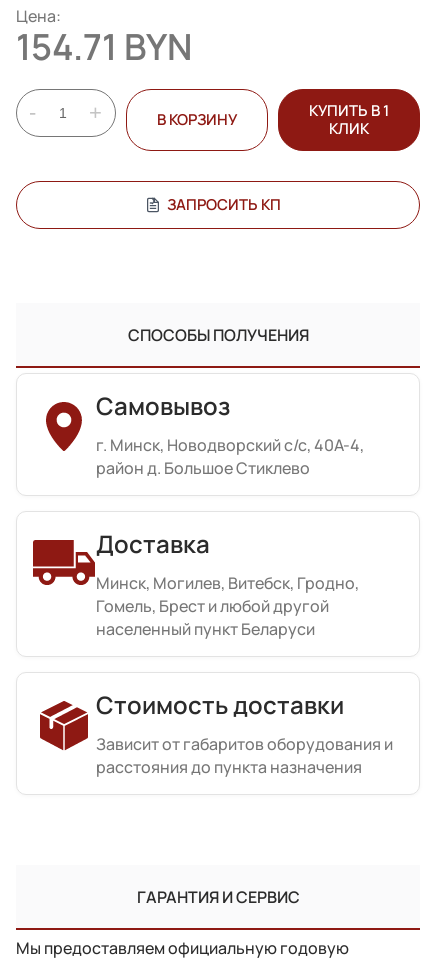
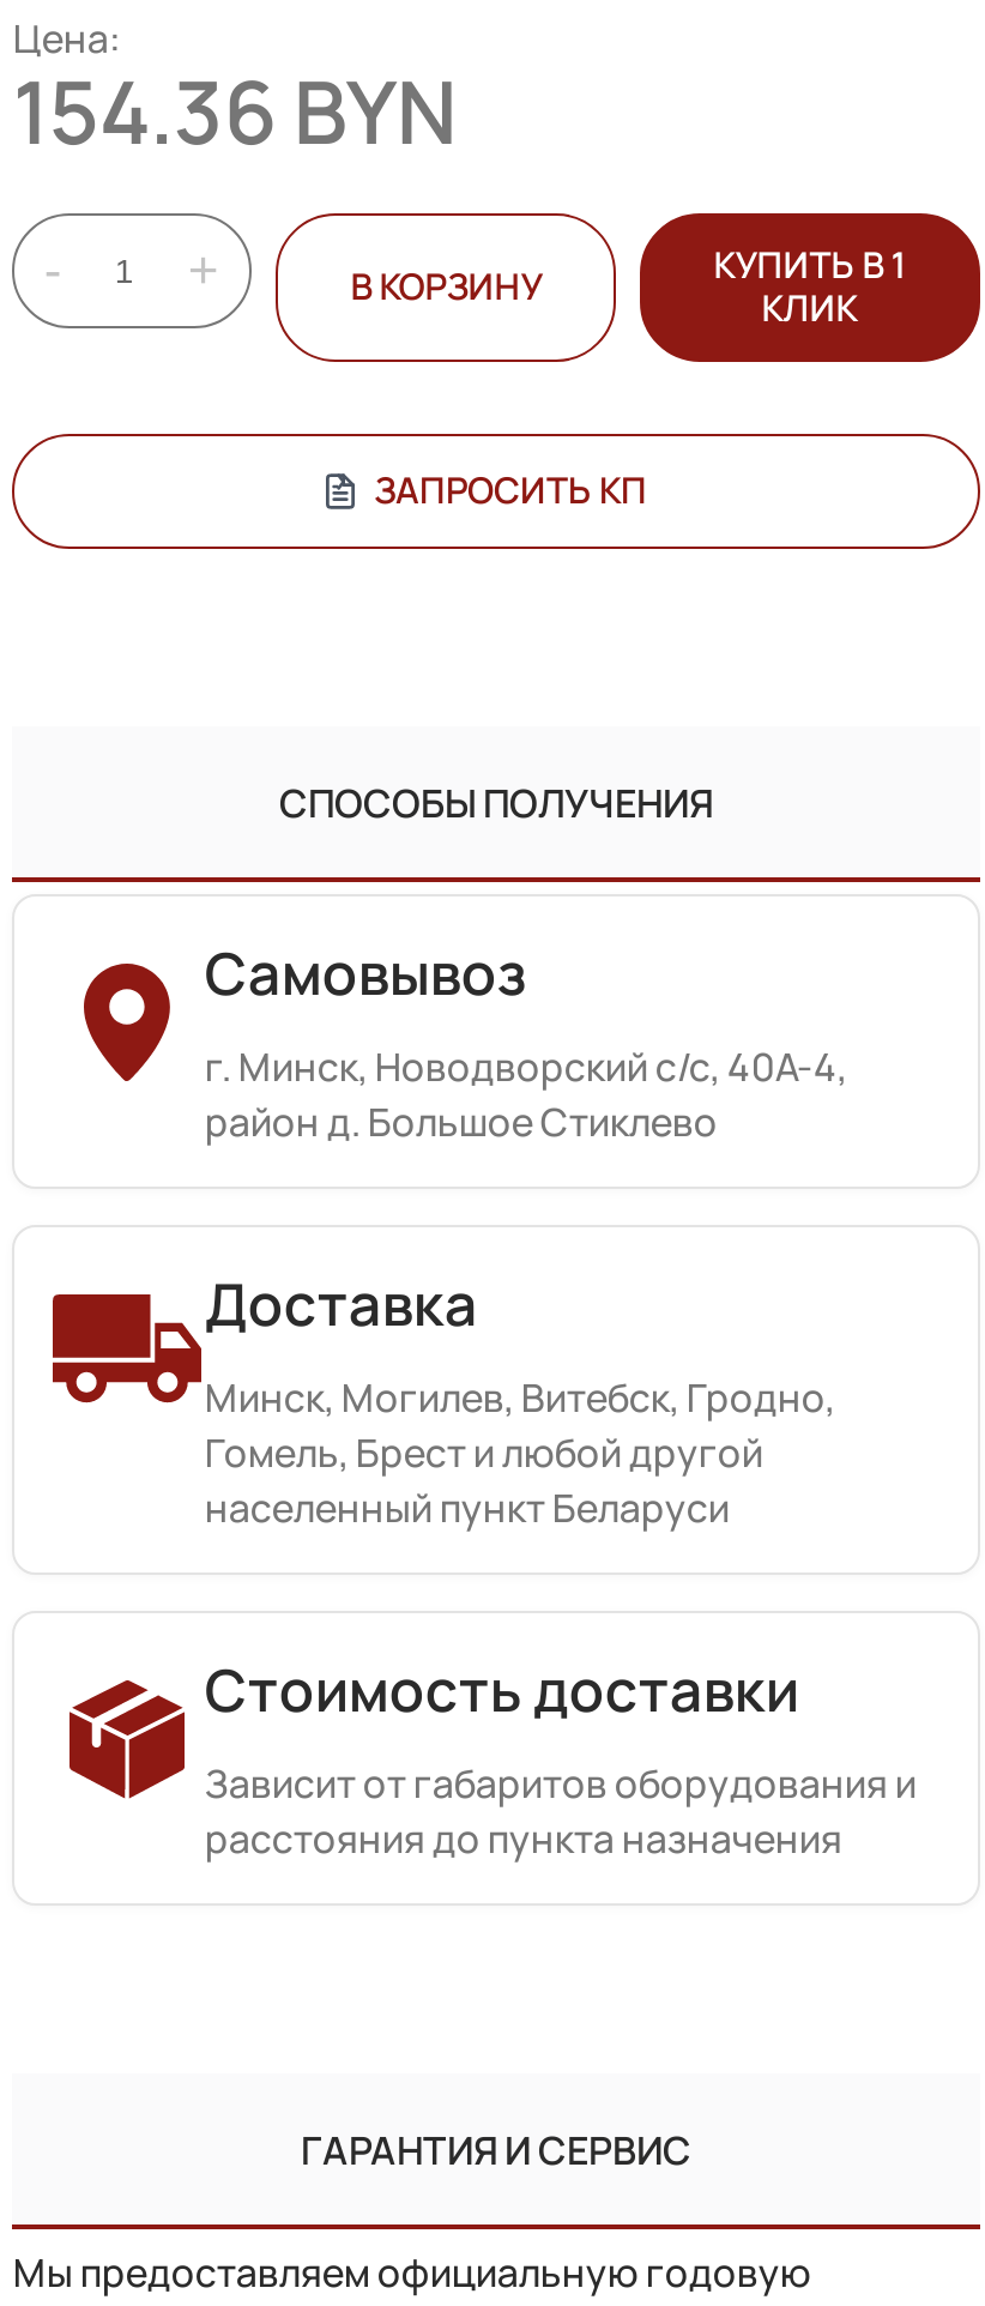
- 154.71 BYN
+ 154.36 BYN
